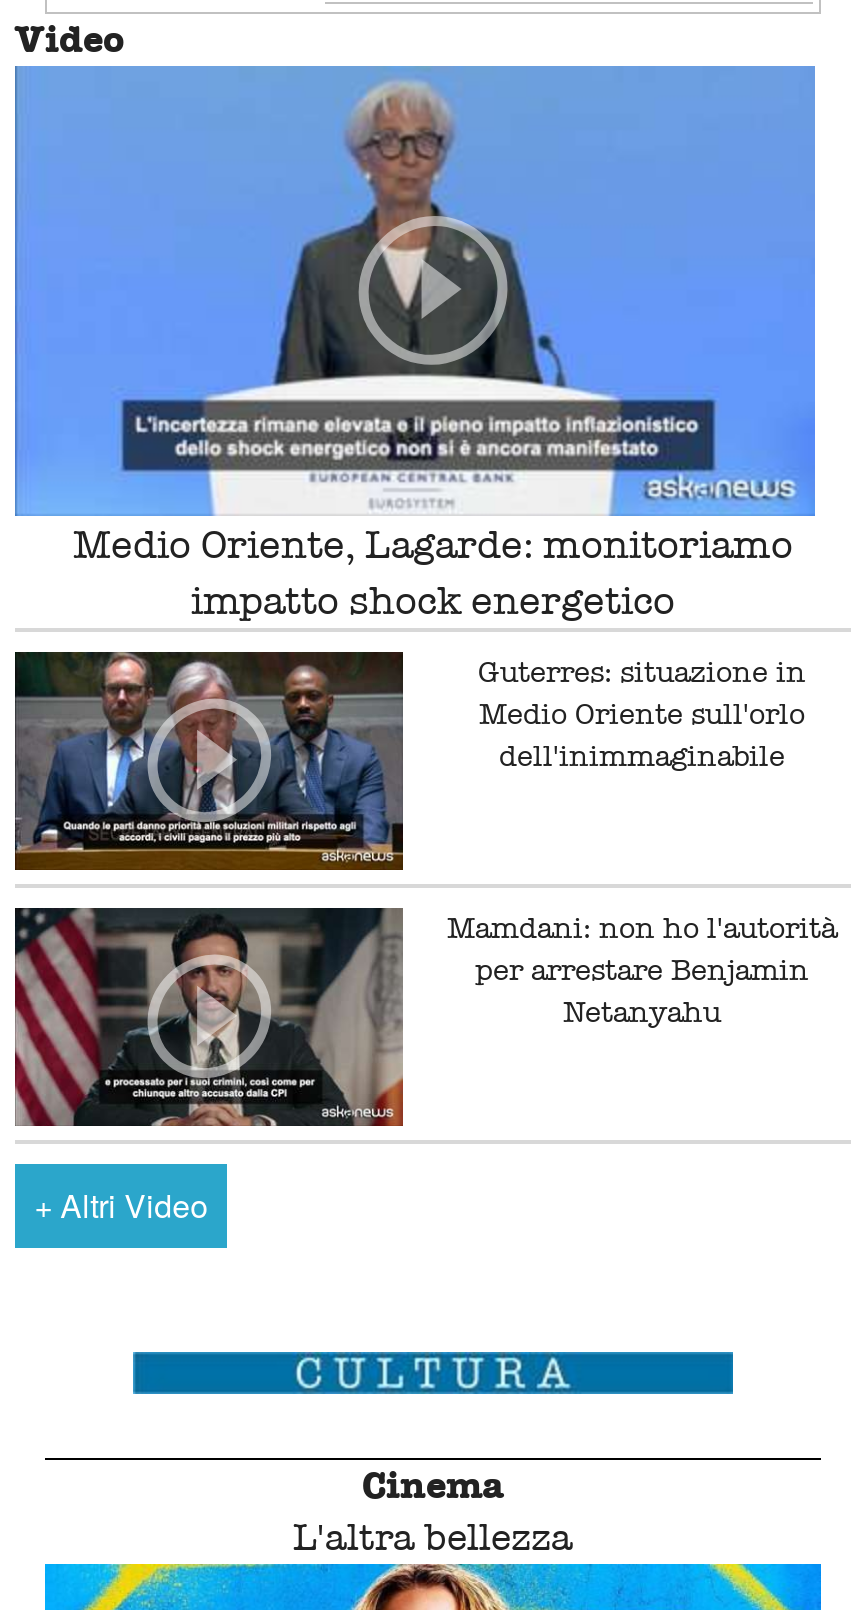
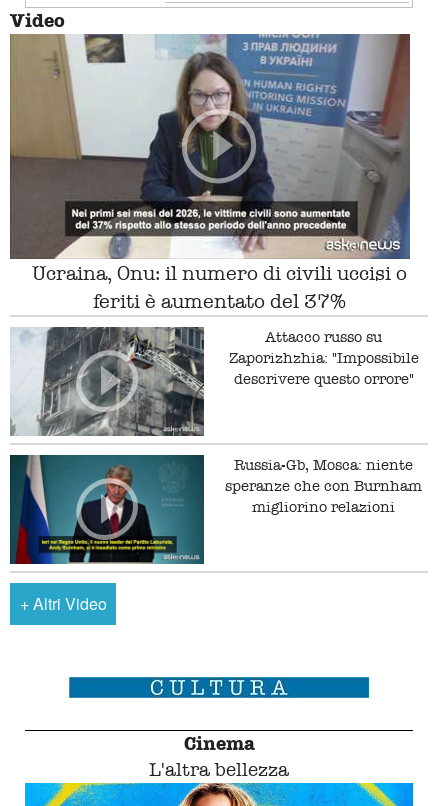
- [image]
- Medio Oriente, Lagarde: monitoriamo
- impatto shock energetico
+ [image]
+ Ucraina, Onu: il numero di civili uccisi o
+ feriti è aumentato del 37%

- [image]
- Guterres: situazione in
- Medio Oriente sull'orlo
- dell'inimmaginabile
+ [image]
+ Attacco russo su
+ Zaporizhzhia: "Impossibile
+ descrivere questo orrore"

- [image]
- Mamdani: non ho l'autorità
- per arrestare Benjamin
- Netanyahu
+ [image]
+ Russia-Gb, Mosca: niente
+ speranze che con Burnham
+ migliorino relazioni
